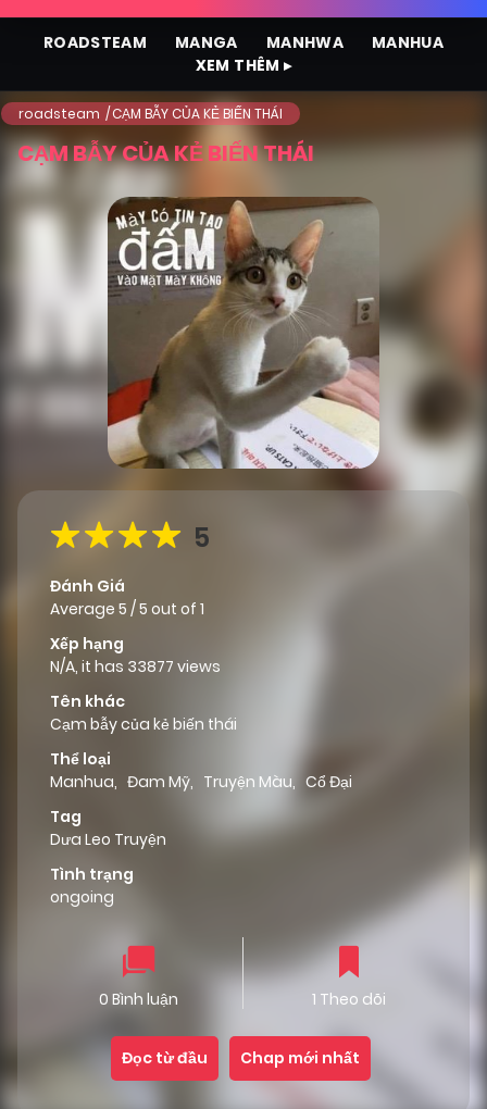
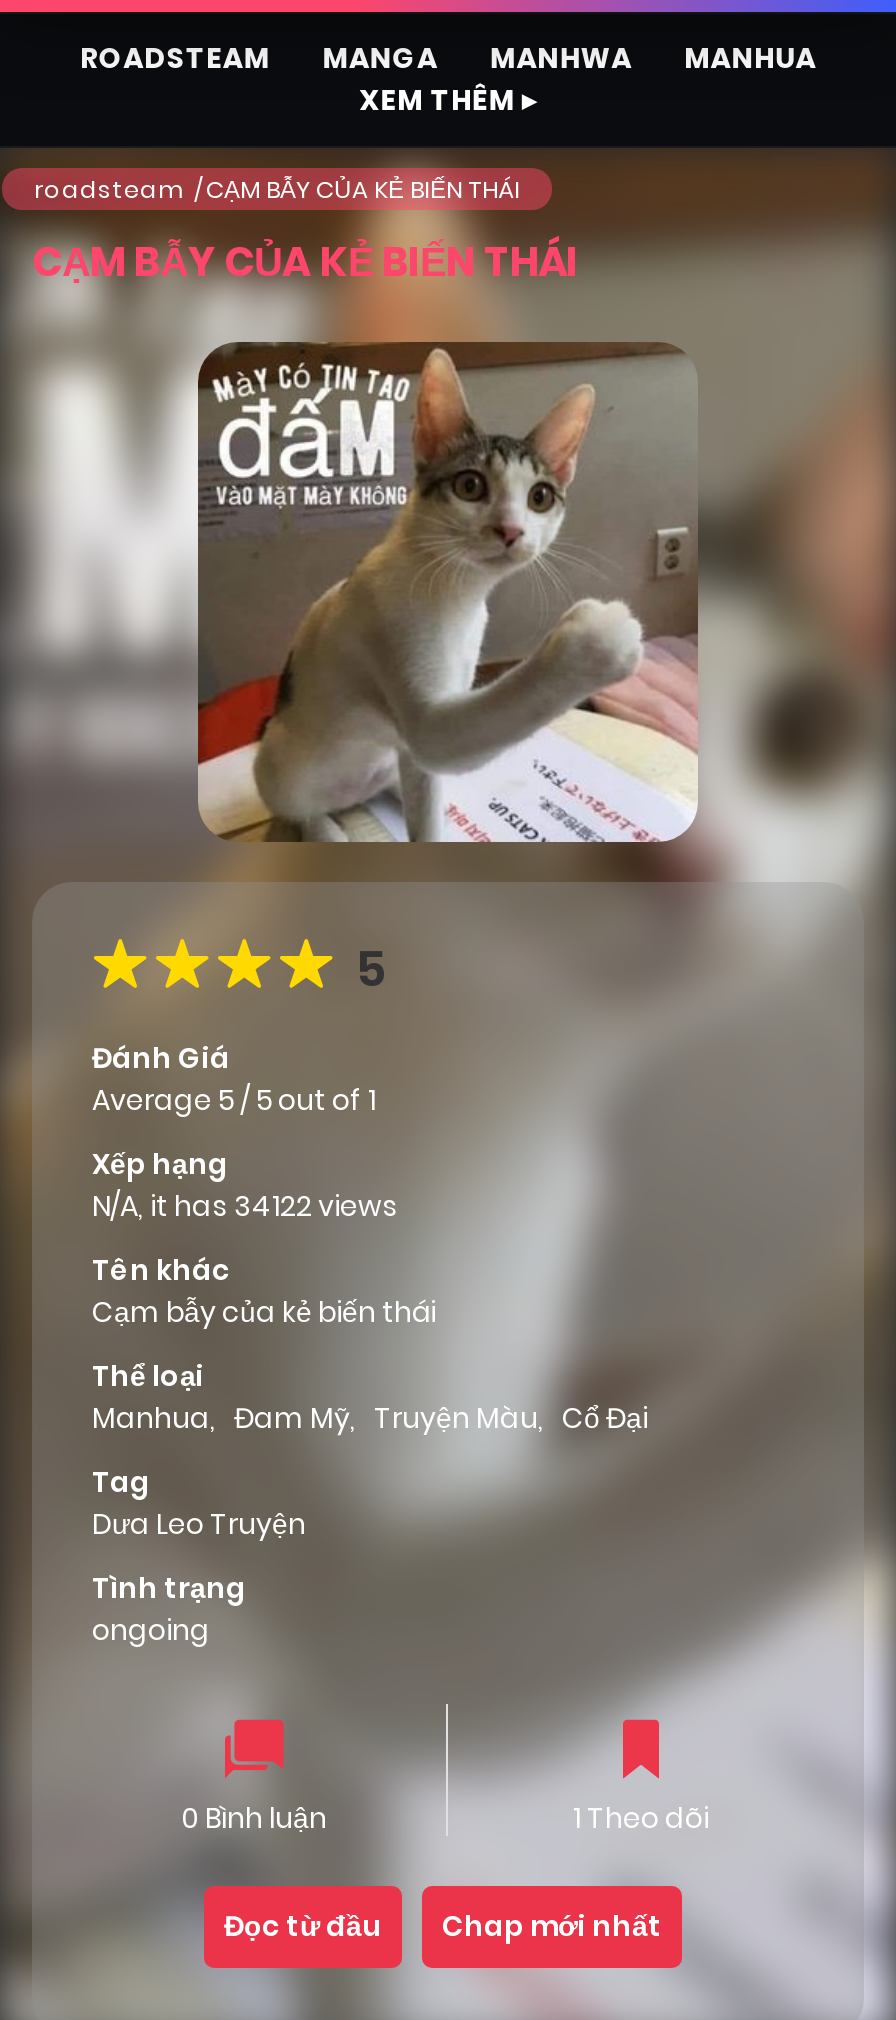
- N/A, it has 33877 views
+ N/A, it has 34122 views
